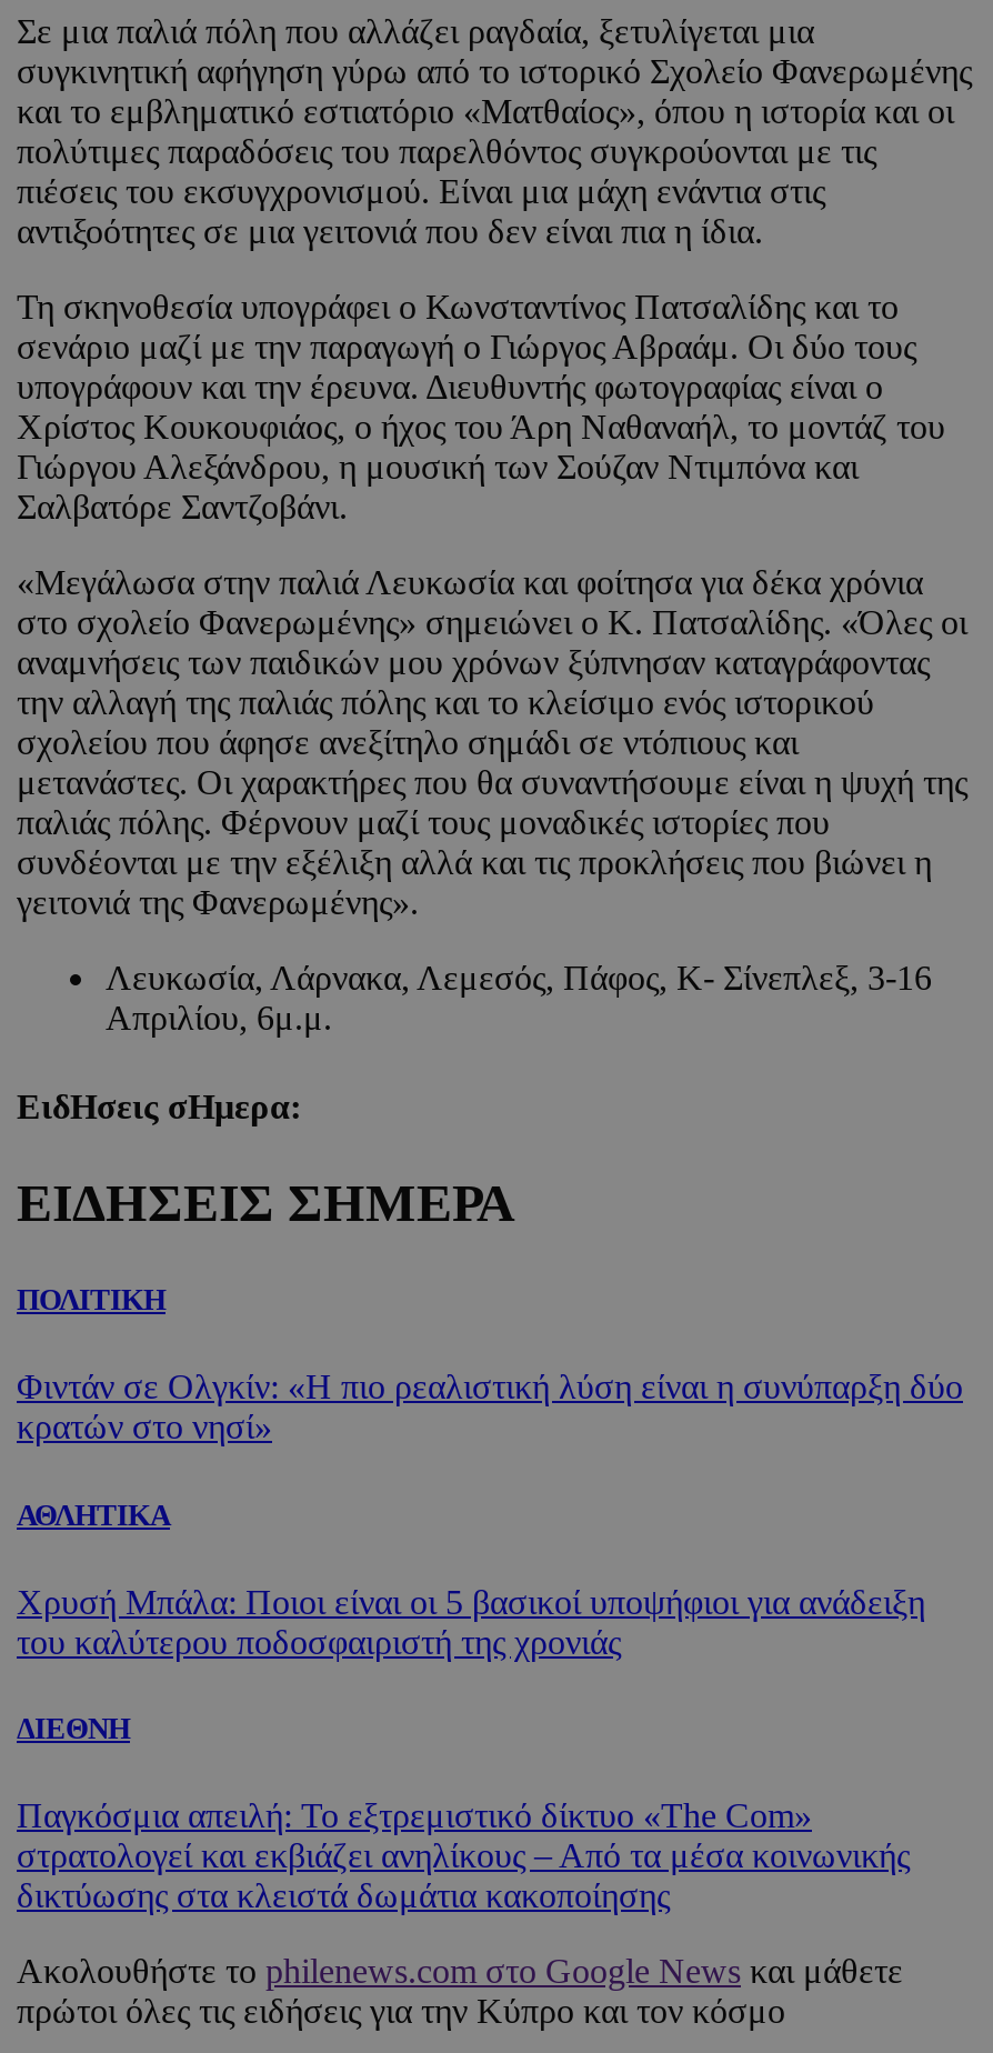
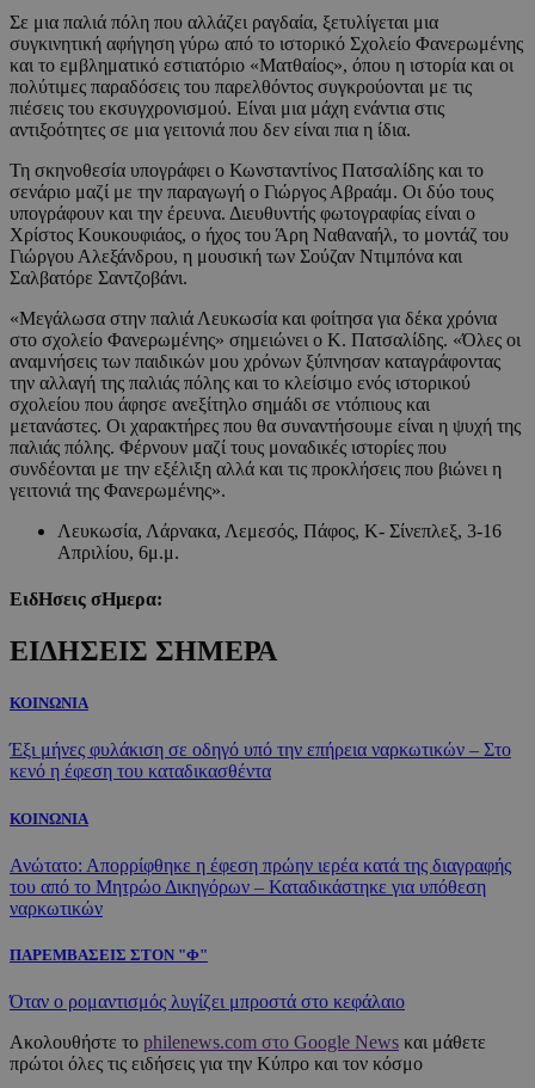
- ΠΟΛΙΤΙΚΗ
+ ΚΟΙΝΩΝΙΑ

- Φιντάν σε Ολγκίν: «Η πιο ρεαλιστική λύση είναι η συνύπαρξη δύο
- κρατών στο νησί»
+ Έξι μήνες φυλάκιση σε οδηγό υπό την επήρεια ναρκωτικών – Στο
+ κενό η έφεση του καταδικασθέντα

- ΑΘΛΗΤΙΚΑ
+ ΚΟΙΝΩΝΙΑ

- Χρυσή Μπάλα: Ποιοι είναι οι 5 βασικοί υποψήφιοι για ανάδειξη
- του καλύτερου ποδοσφαιριστή της χρονιάς
+ Ανώτατο: Απορρίφθηκε η έφεση πρώην ιερέα κατά της διαγραφής
+ του από το Μητρώο Δικηγόρων – Καταδικάστηκε για υπόθεση
+ ναρκωτικών

- ΔΙΕΘΝΗ
+ ΠΑΡΕΜΒΑΣΕΙΣ ΣΤΟΝ "Φ"

- Παγκόσμια απειλή: Το εξτρεμιστικό δίκτυο «The Com»
- στρατολογεί και εκβιάζει ανηλίκους – Από τα μέσα κοινωνικής
- δικτύωσης στα κλειστά δωμάτια κακοποίησης
+ Όταν ο ρομαντισμός λυγίζει μπροστά στο κεφάλαιο
